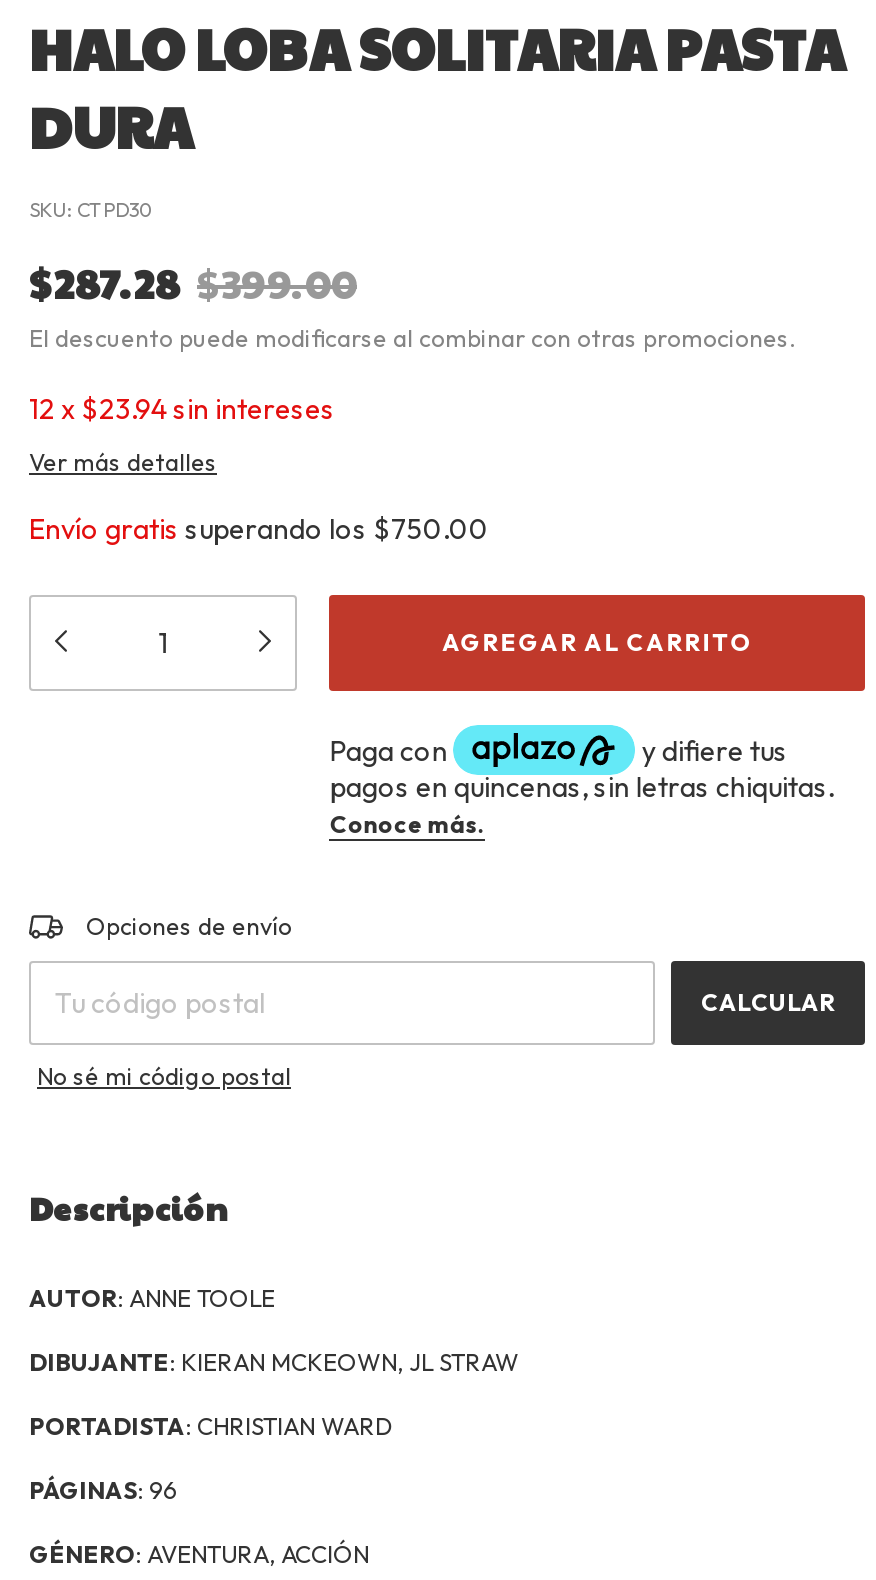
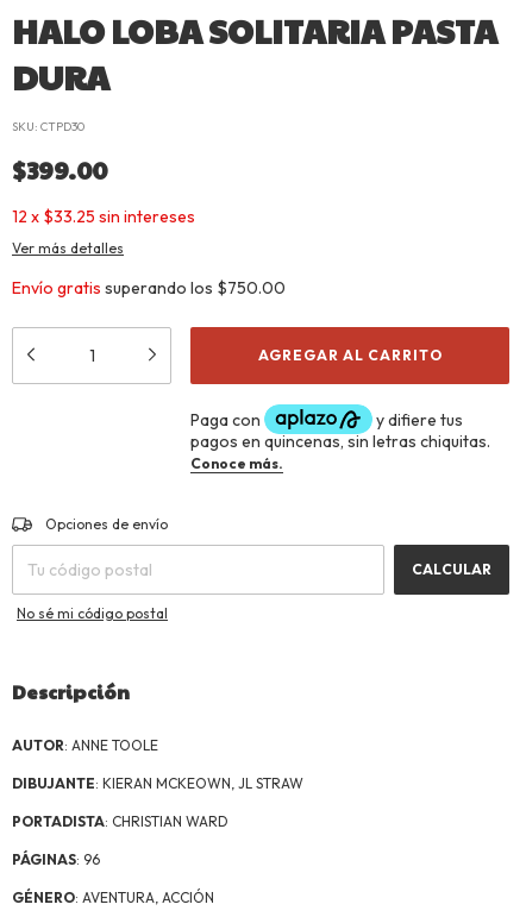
- $287.28 $399.00
- El descuento puede modificarse al combinar con otras promociones.
+ $399.00

- 12 x $23.94 sin intereses
+ 12 x $33.25 sin intereses
